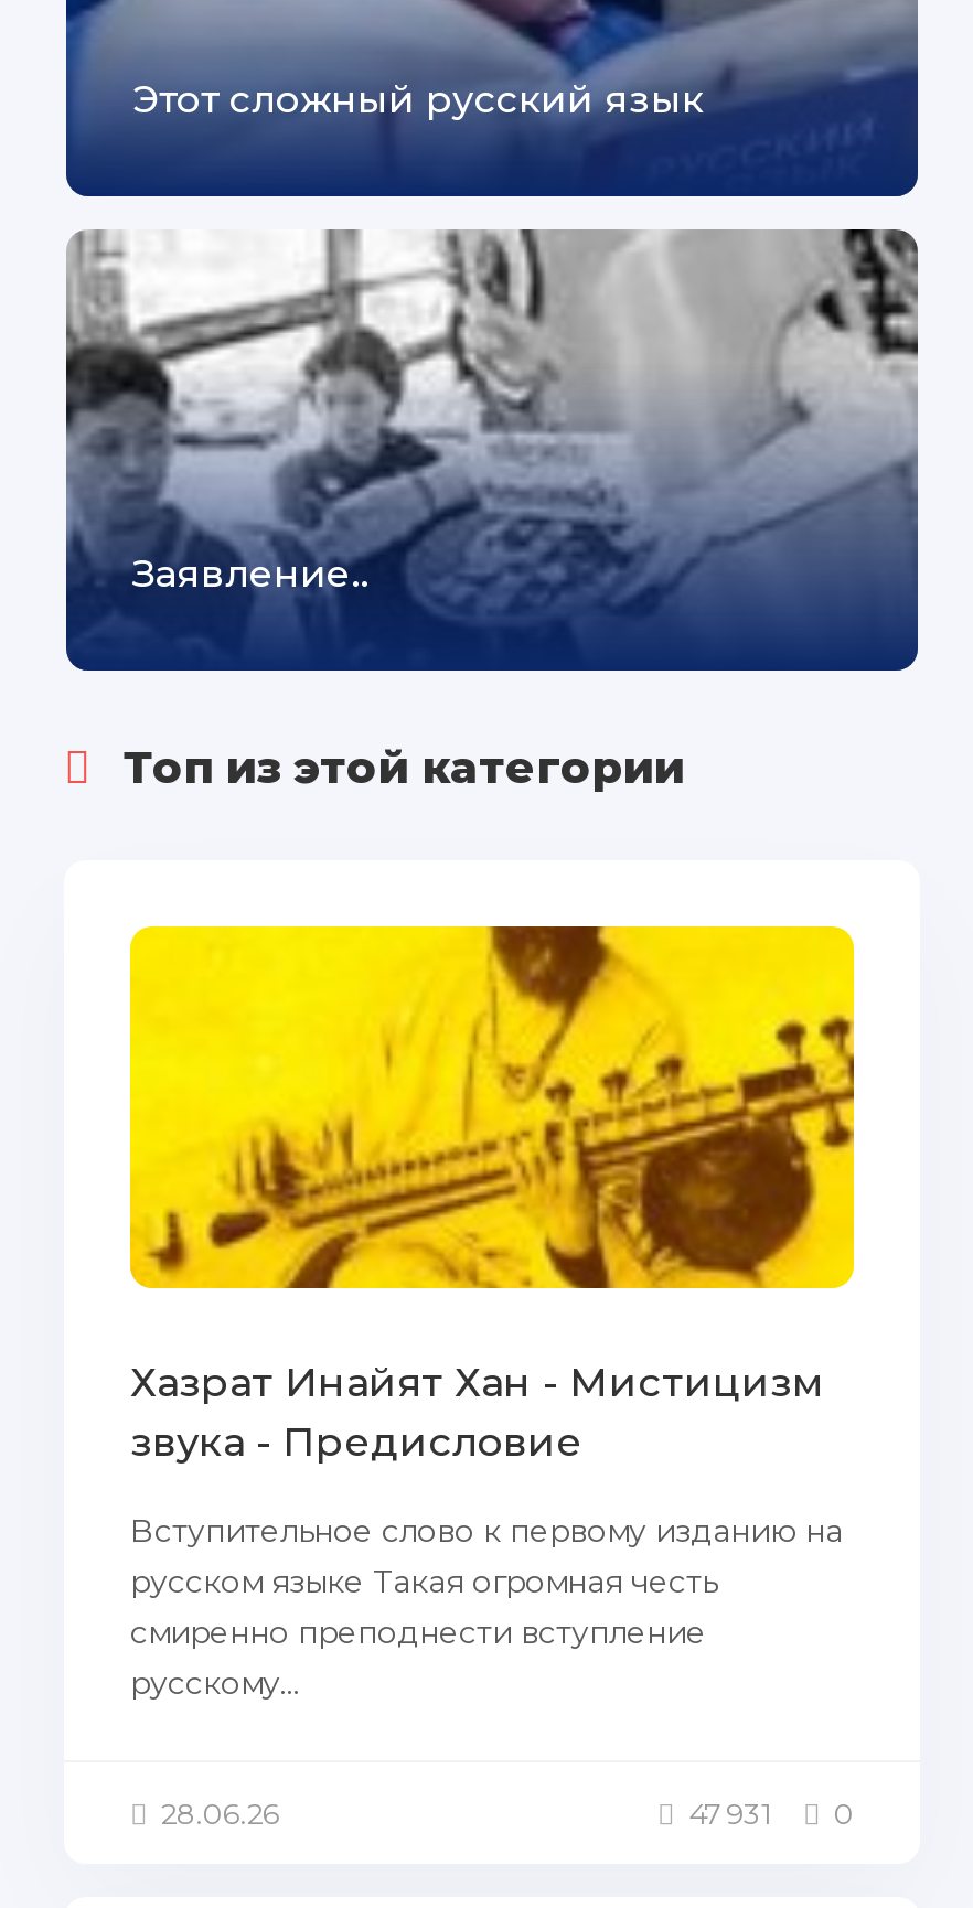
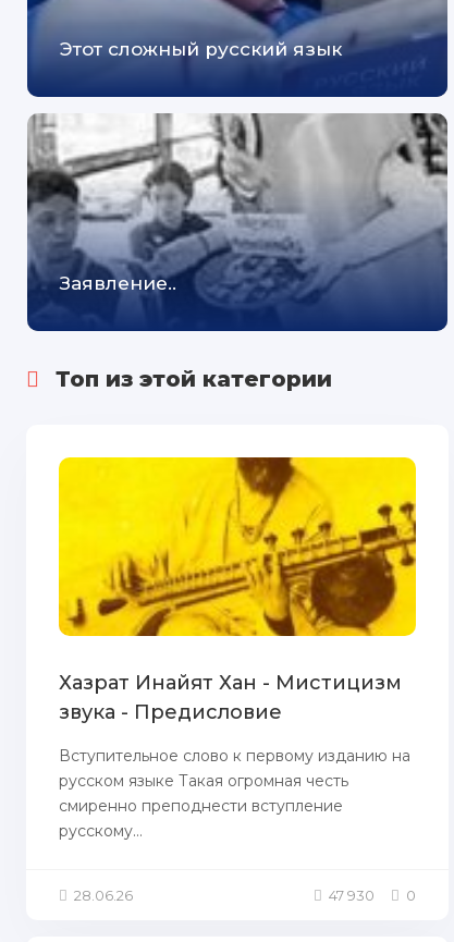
- 47 931
+ 47 930
